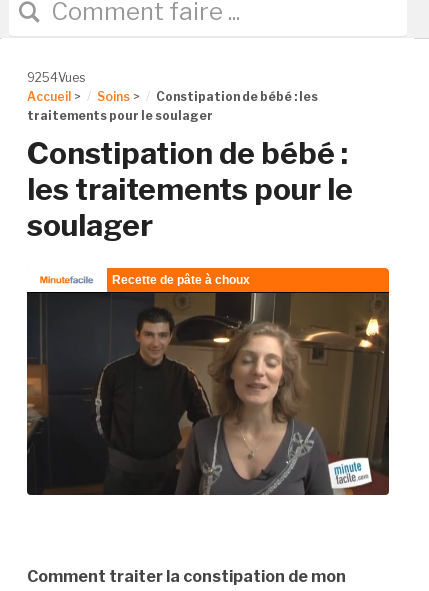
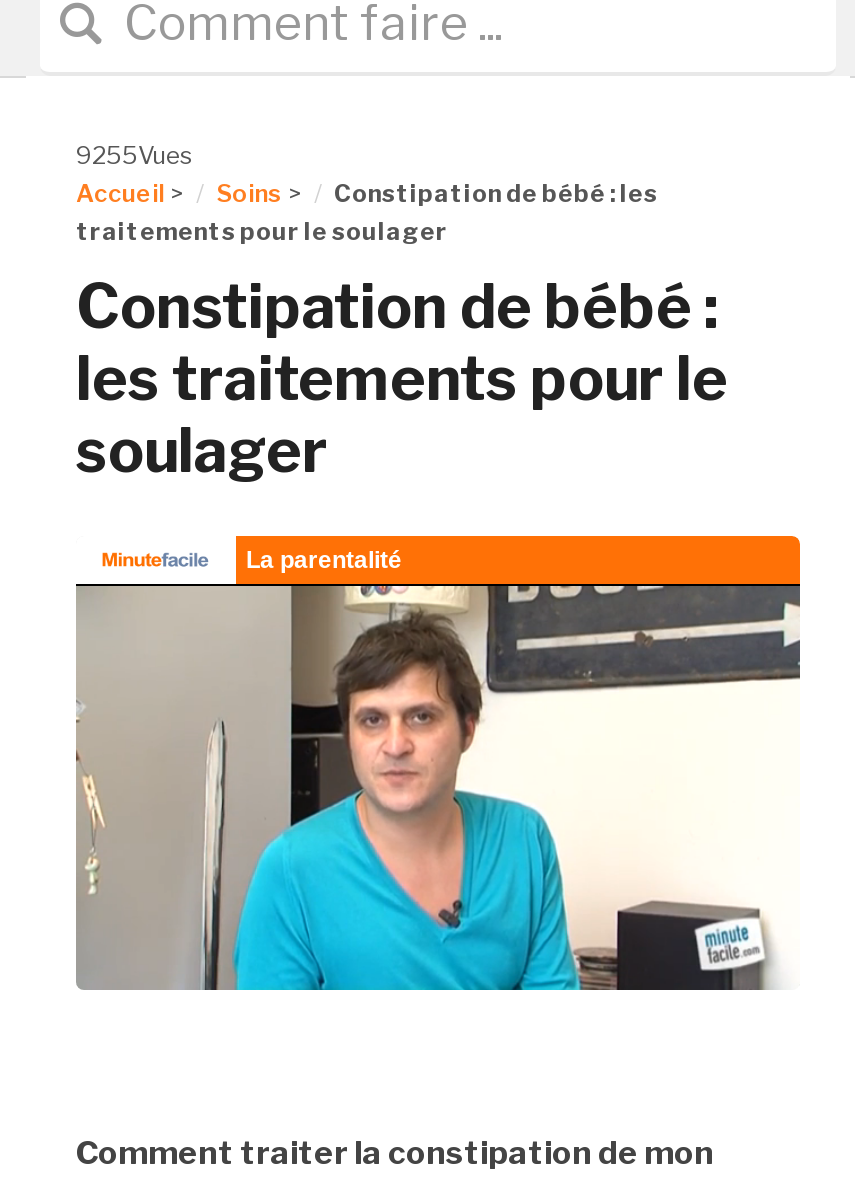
- 9254Vues
+ 9255Vues

- [image]
+ [image]
